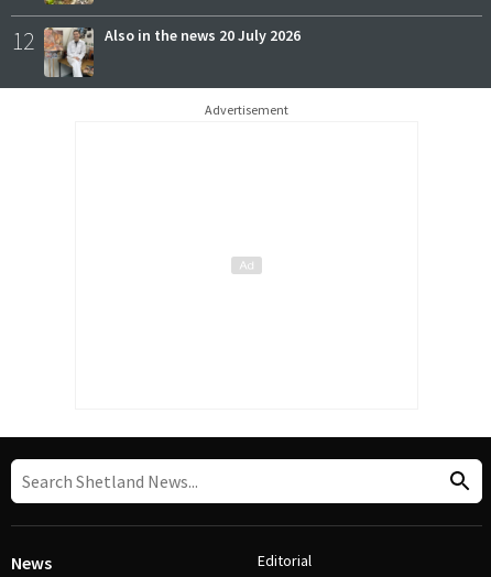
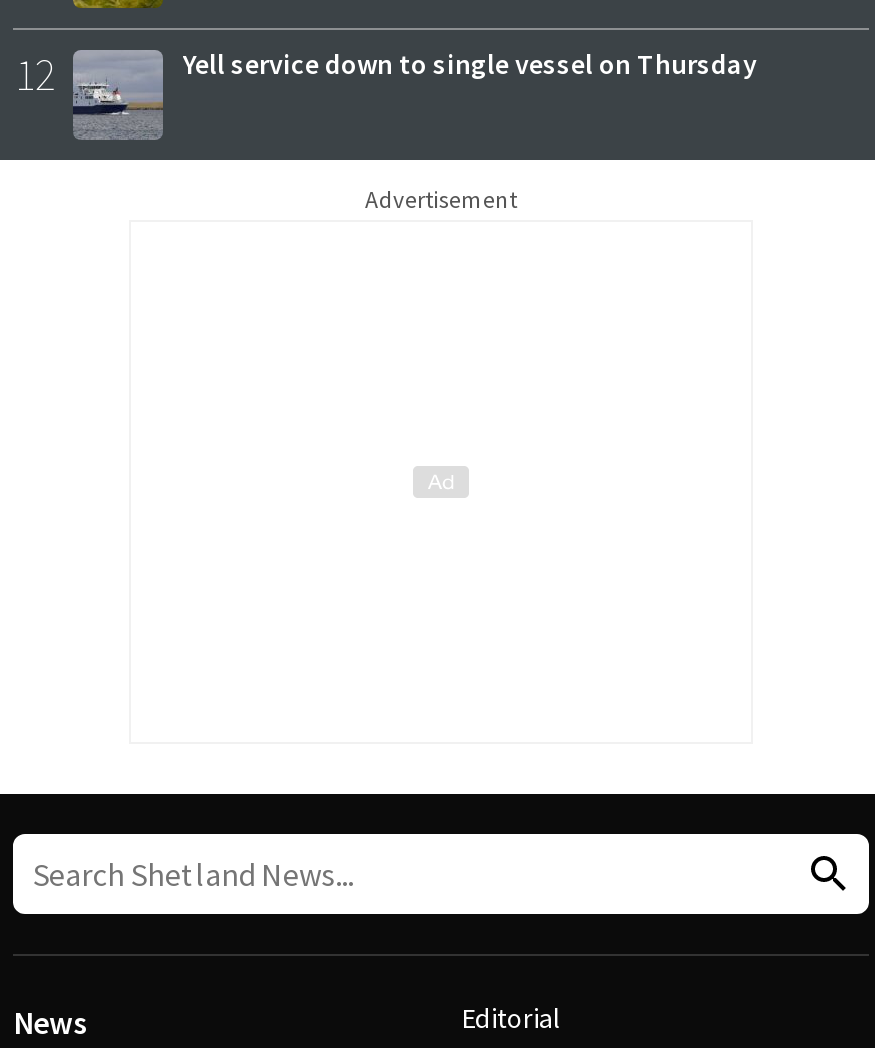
- [image]
- Also in the news 20 July 2026
+ [image]
+ Yell service down to single vessel on Thursday
